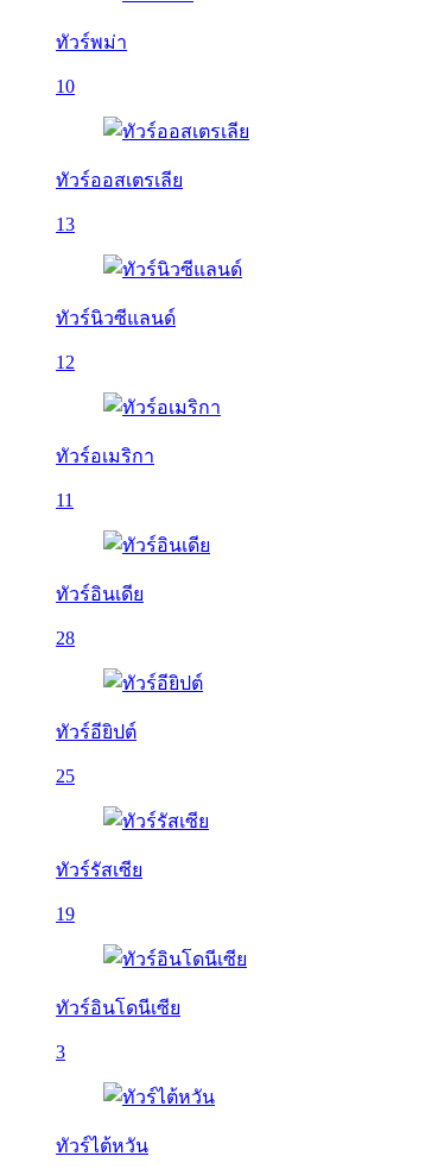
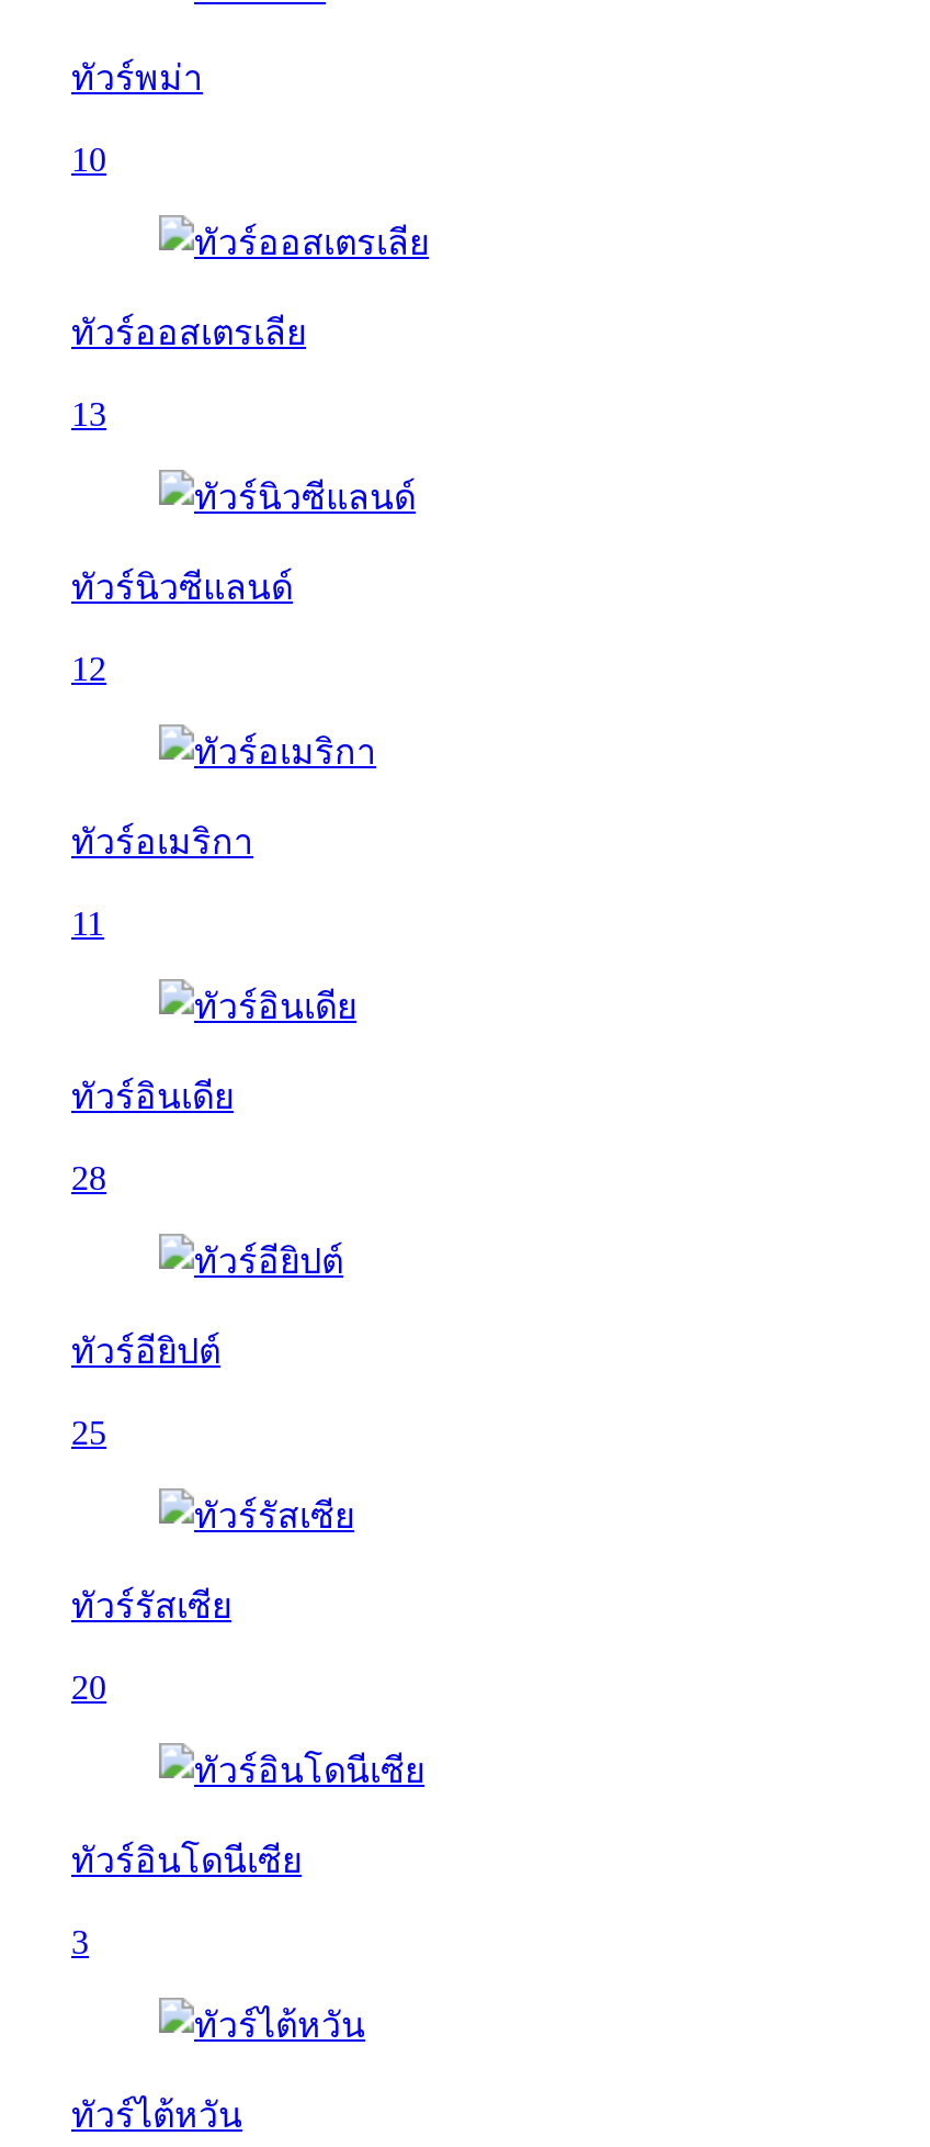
- 19
+ 20
